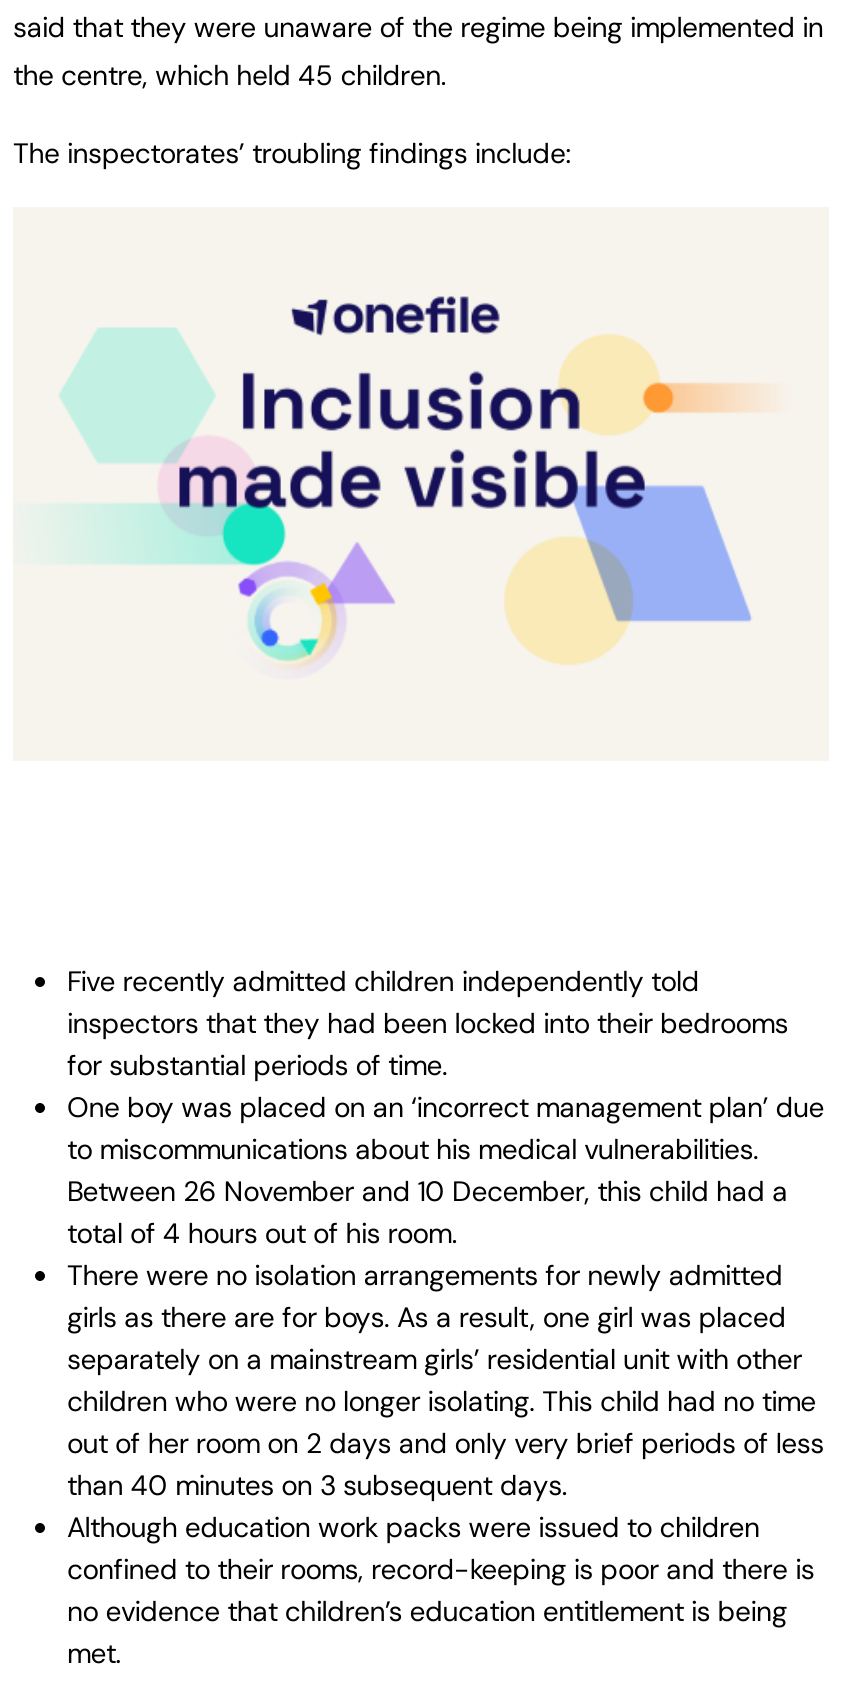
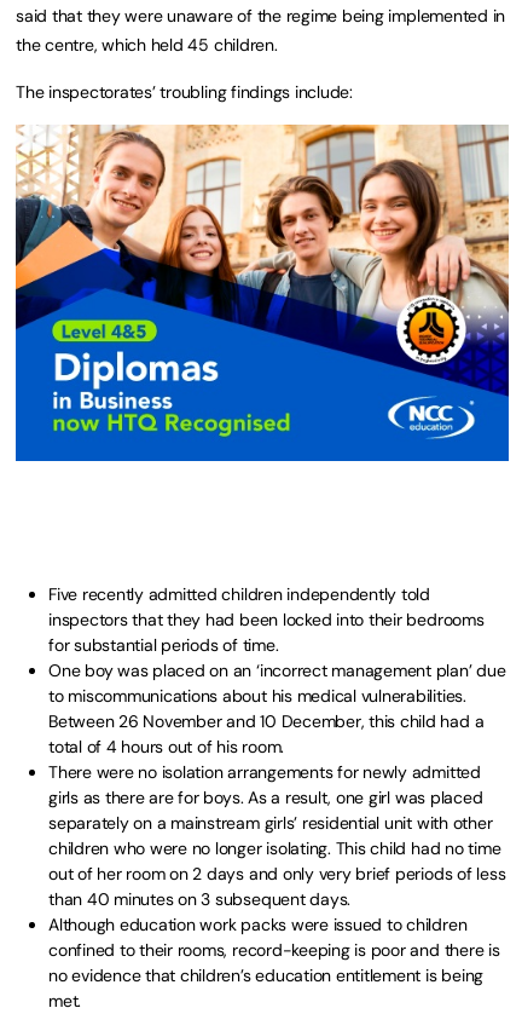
- [image]
+ [image]
